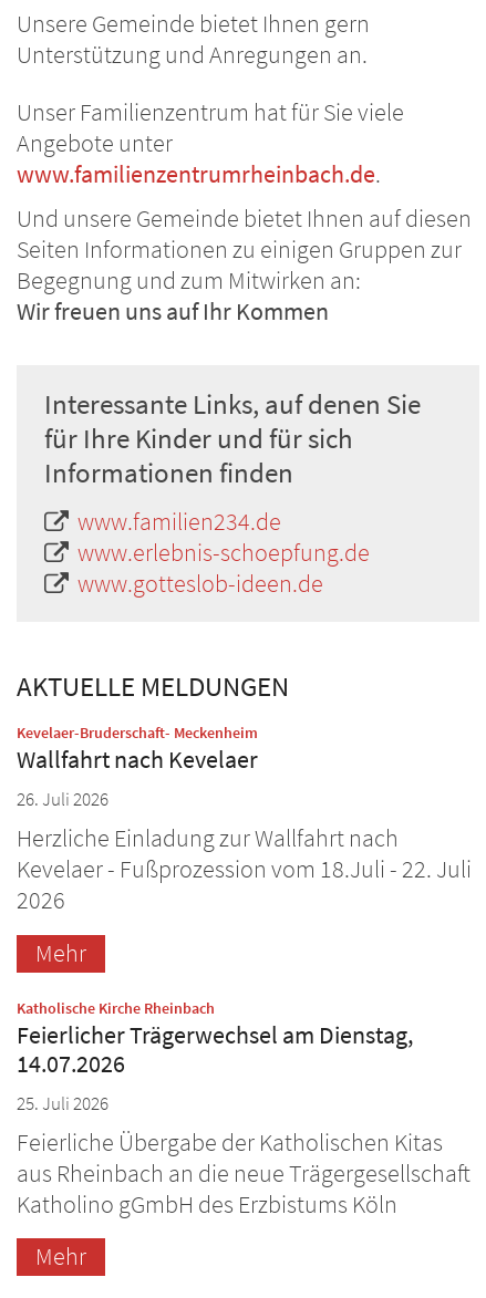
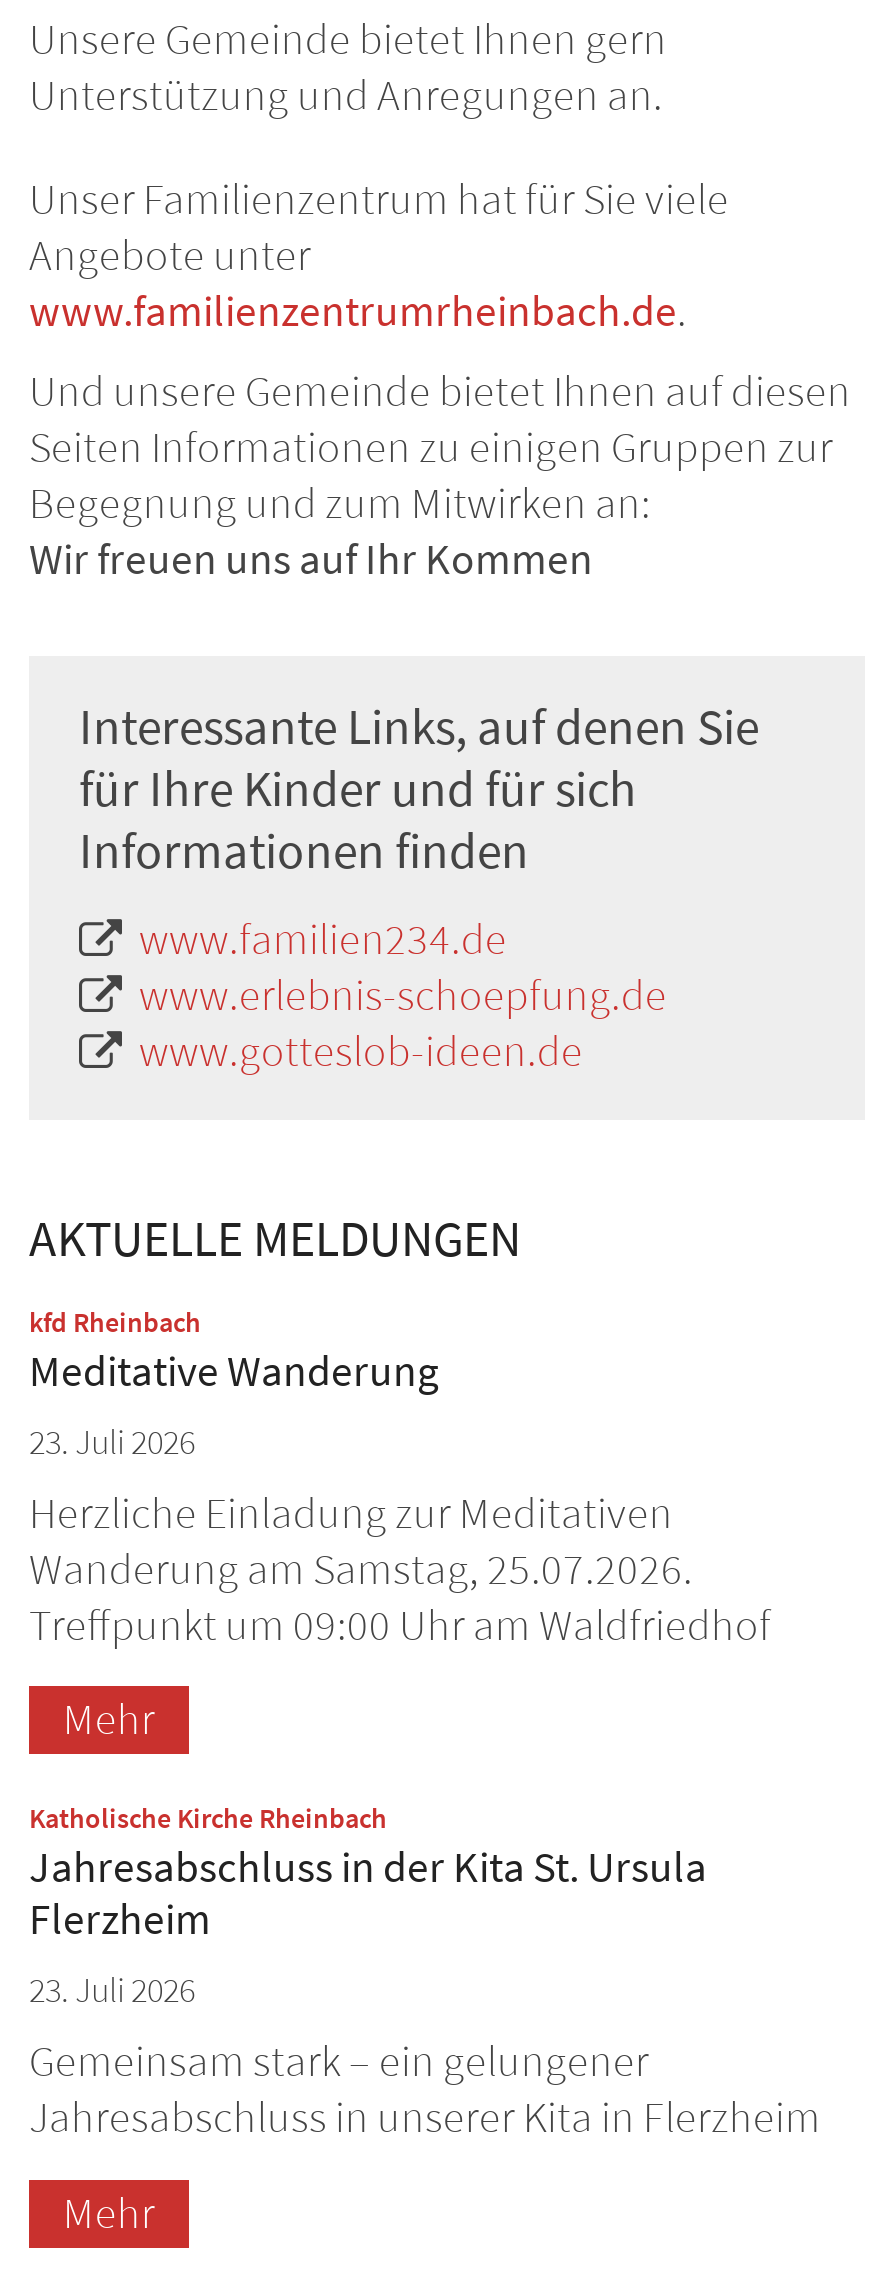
- Kevelaer-Bruderschaft- Meckenheim:
- Wallfahrt nach Kevelaer
- 26. Juli 2026
- Herzliche Einladung zur Wallfahrt nach
- Kevelaer - Fußprozession vom 18.Juli - 22. Juli
- 2026
+ kfd Rheinbach:
+ Meditative Wanderung
+ 23. Juli 2026
+ Herzliche Einladung zur Meditativen
+ Wanderung am Samstag, 25.07.2026.
+ Treffpunkt um 09:00 Uhr am Waldfriedhof

- Feierlicher Trägerwechsel am Dienstag,
- 14.07.2026
- 25. Juli 2026
- Feierliche Übergabe der Katholischen Kitas
- aus Rheinbach an die neue Trägergesellschaft
- Katholino gGmbH des Erzbistums Köln
+ Jahresabschluss in der Kita St. Ursula
+ Flerzheim
+ 23. Juli 2026
+ Gemeinsam stark – ein gelungener
+ Jahresabschluss in unserer Kita in Flerzheim
